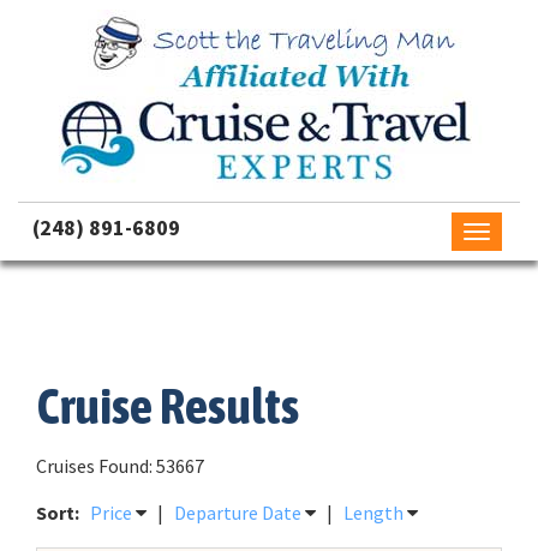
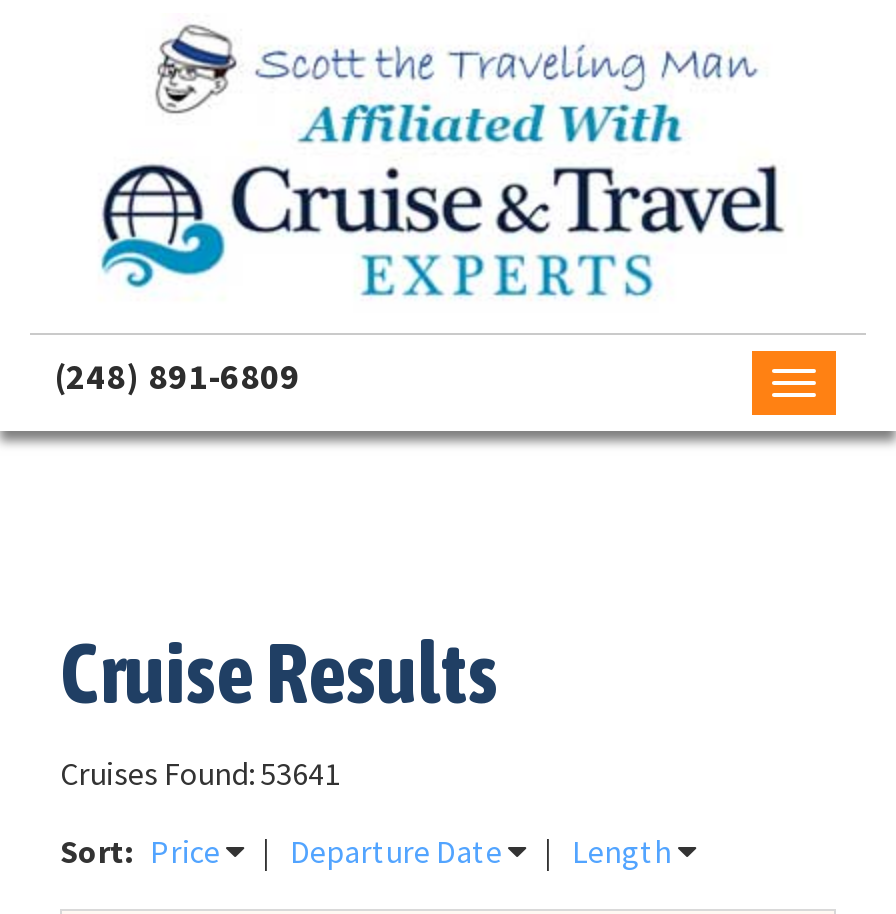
- Cruises Found: 53667
+ Cruises Found: 53641
